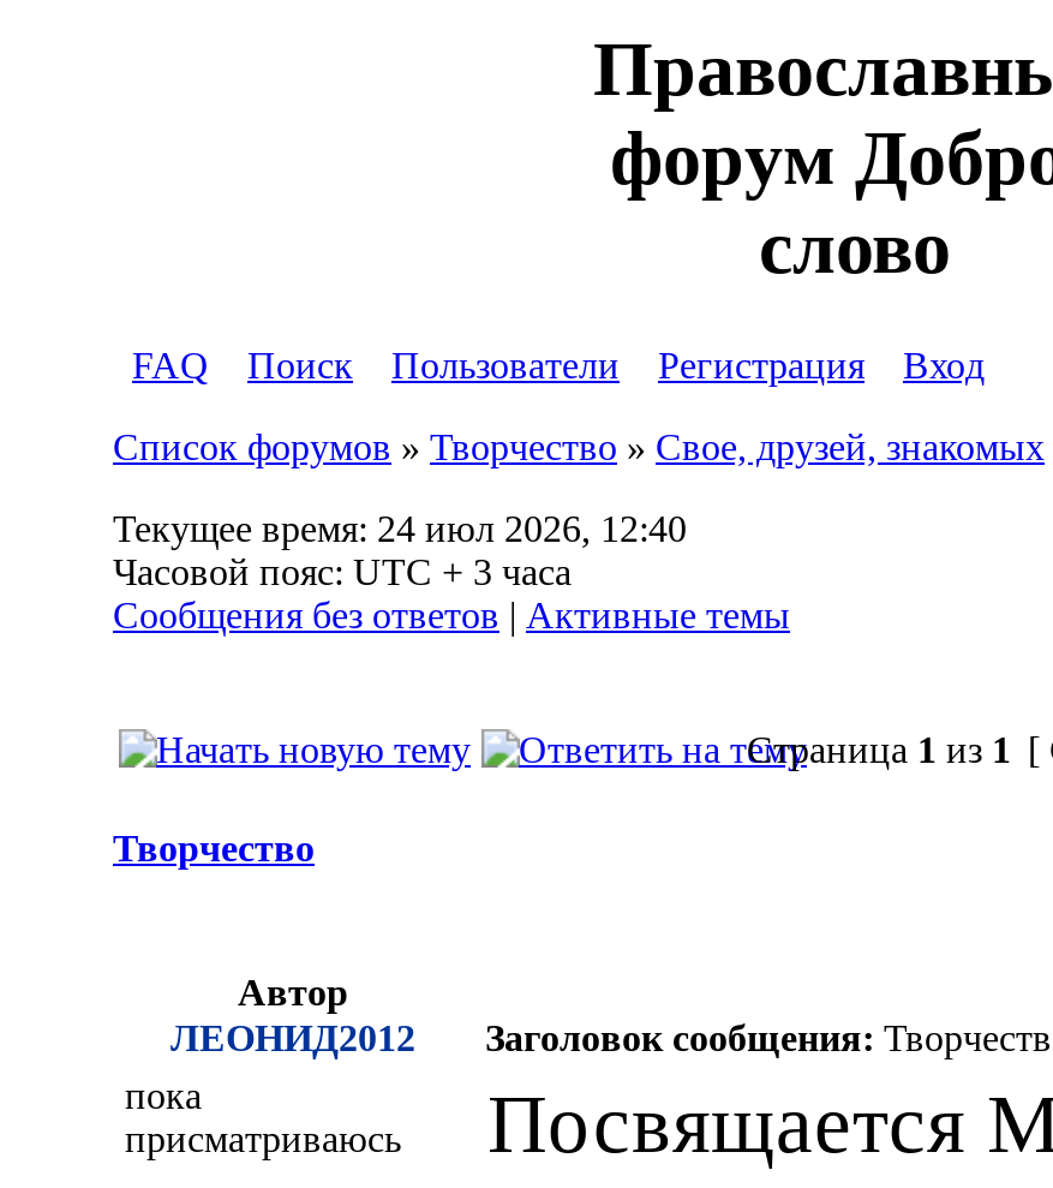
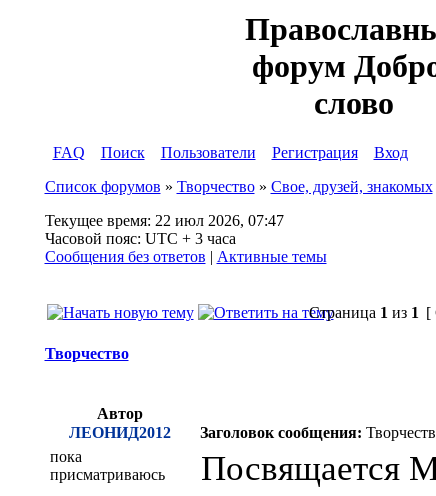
- Текущее время: 24 июл 2026, 12:40
+ Текущее время: 22 июл 2026, 07:47
